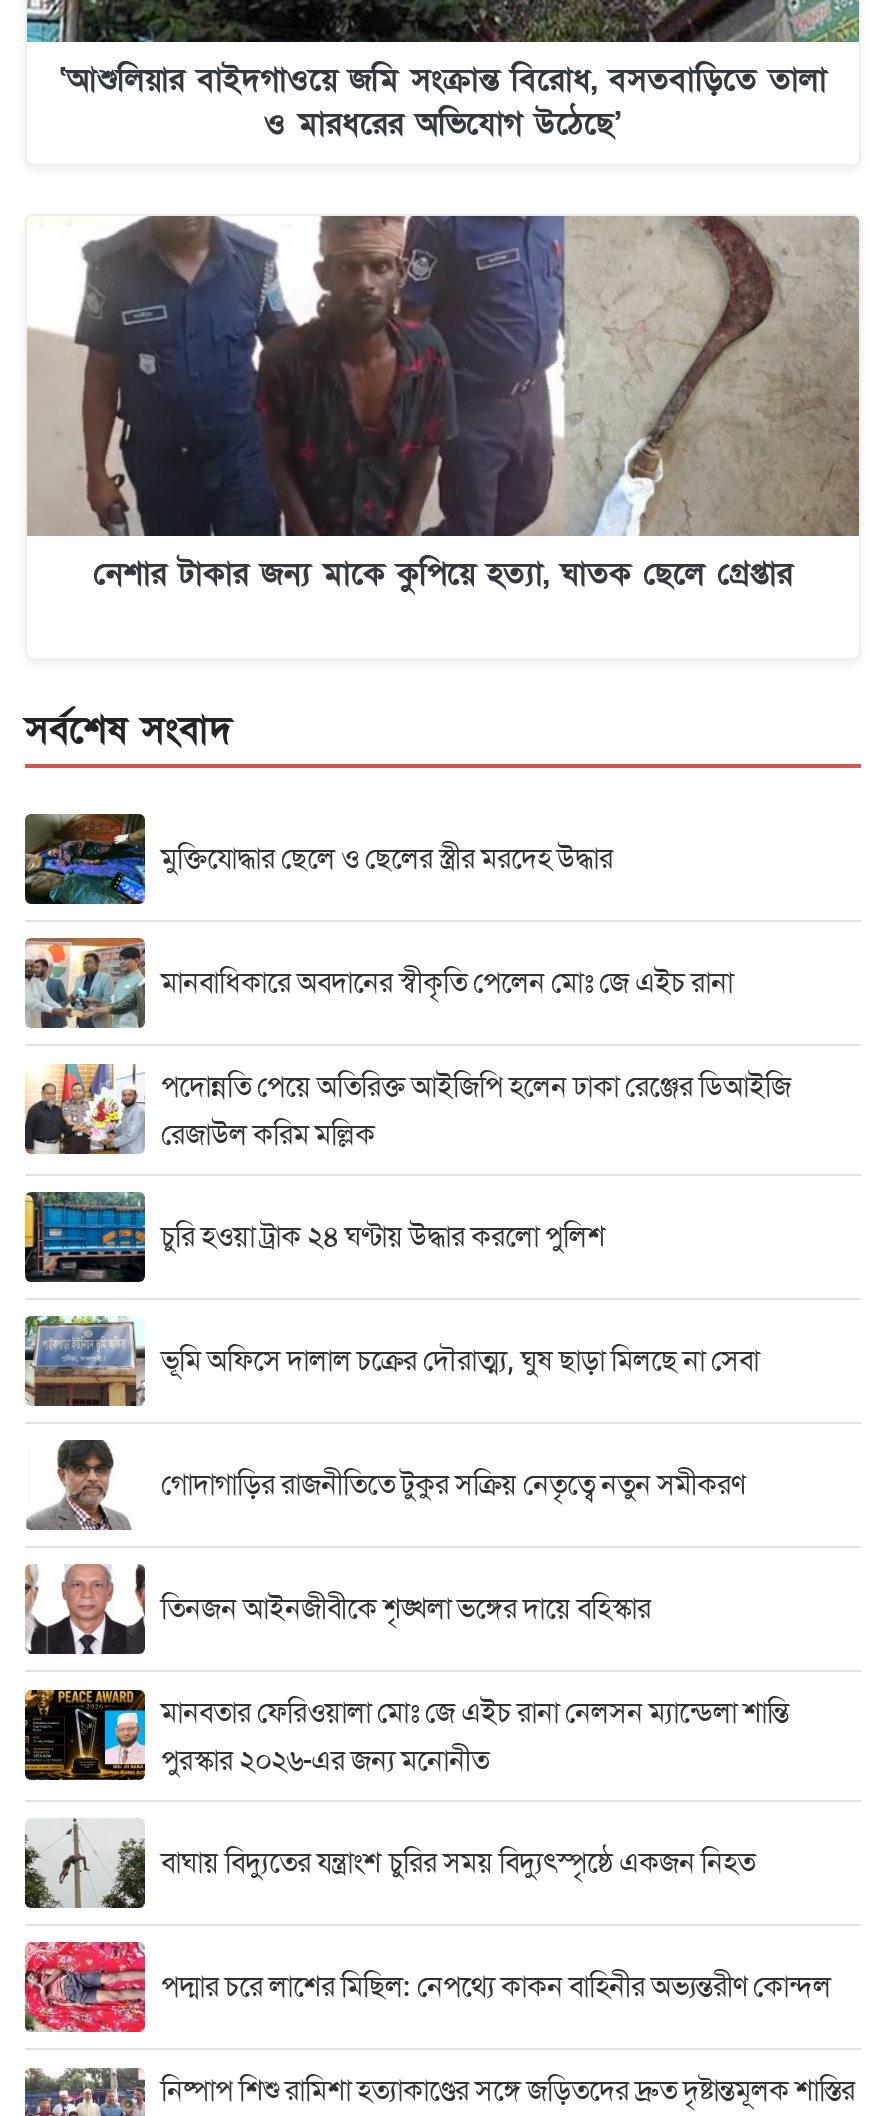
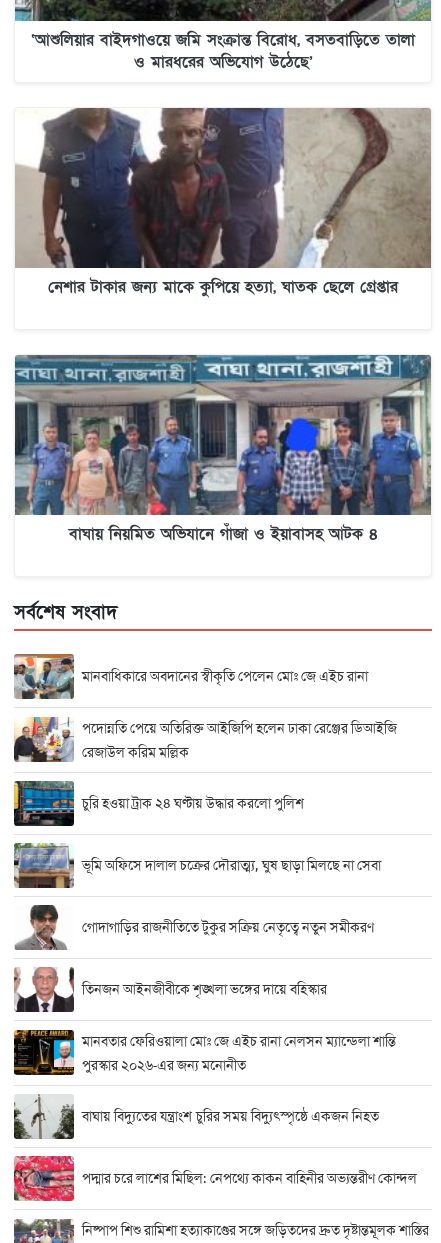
+ [image]
+ বাঘায় নিয়মিত অভিযানে গাঁজা ও ইয়াবাসহ আটক ৪

moved down: সর্বশেষ সংবাদ

- [image]
- মুক্তিযোদ্ধার ছেলে ও ছেলের স্ত্রীর মরদেহ উদ্ধার
